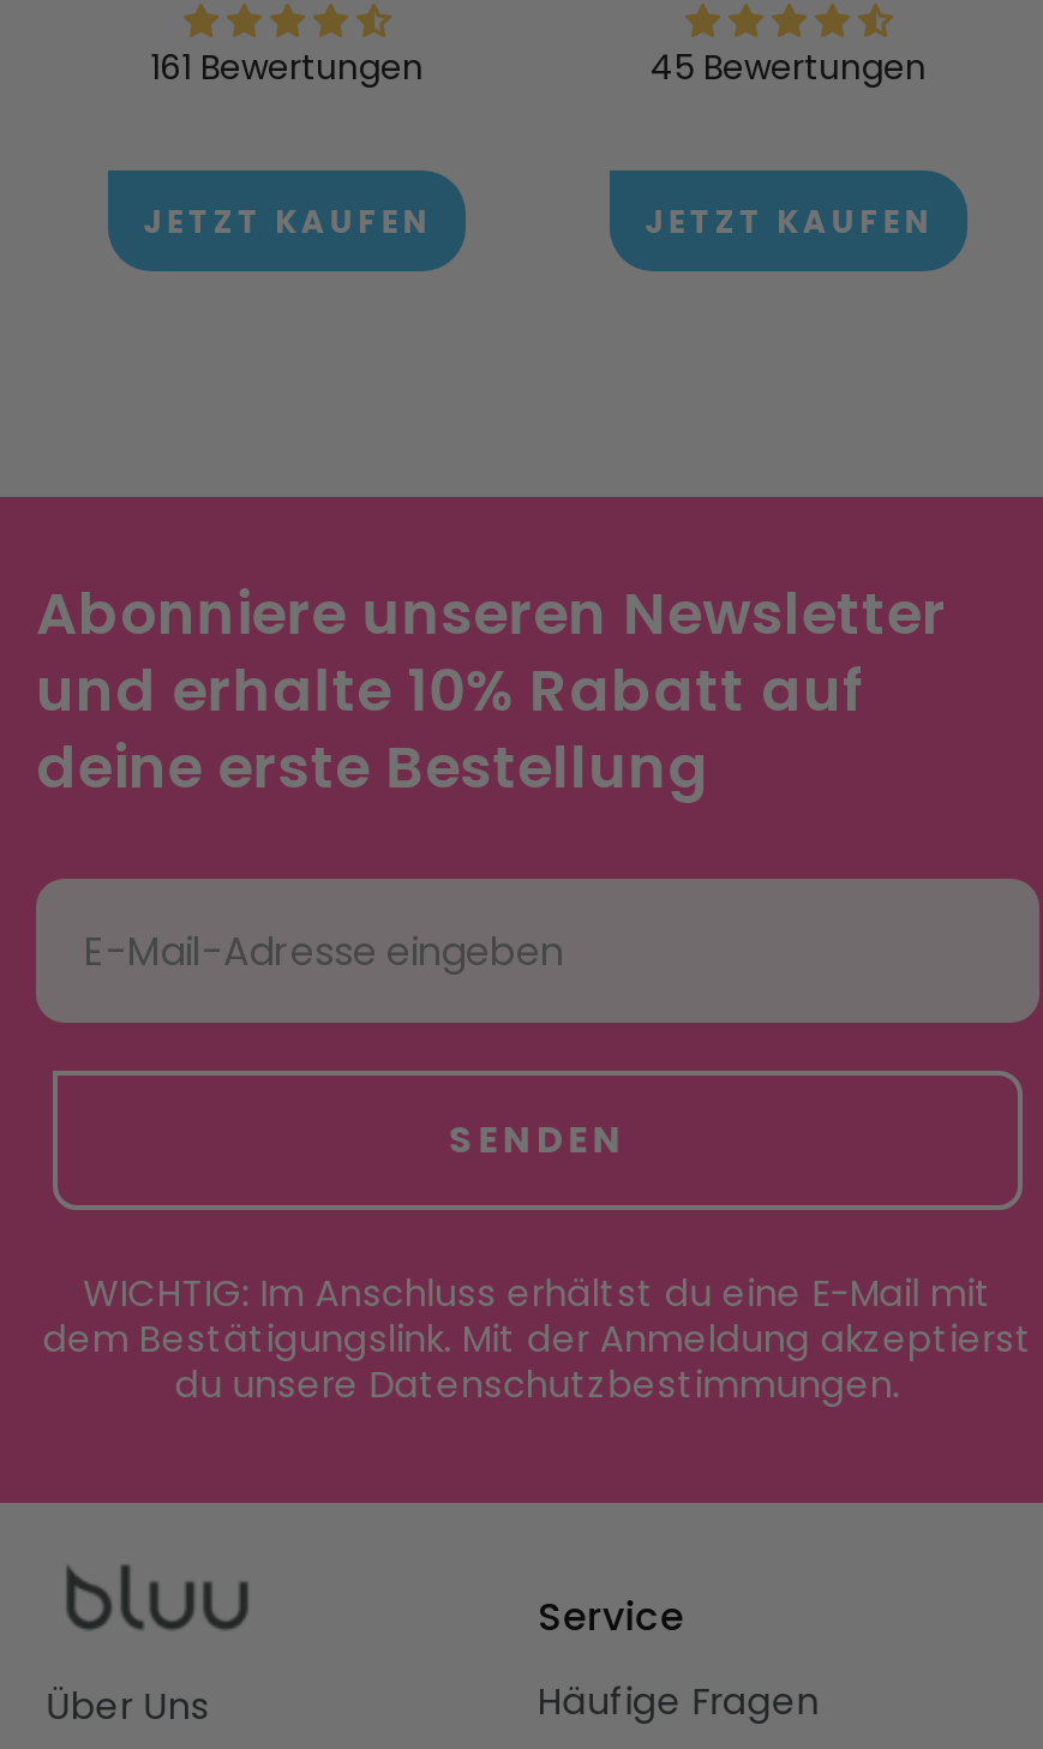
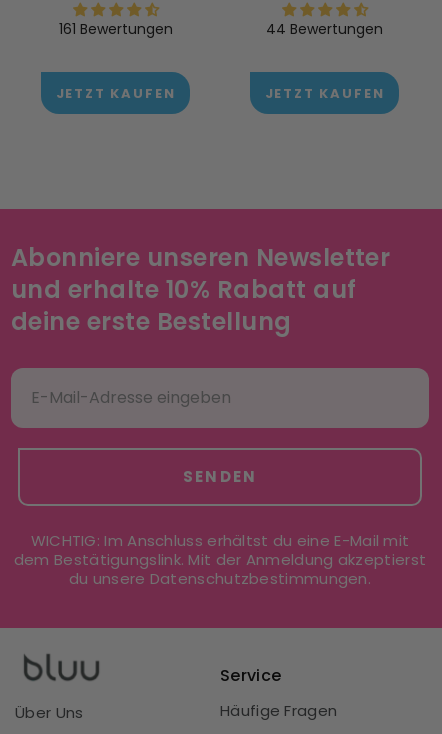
- 45 Bewertungen
+ 44 Bewertungen
